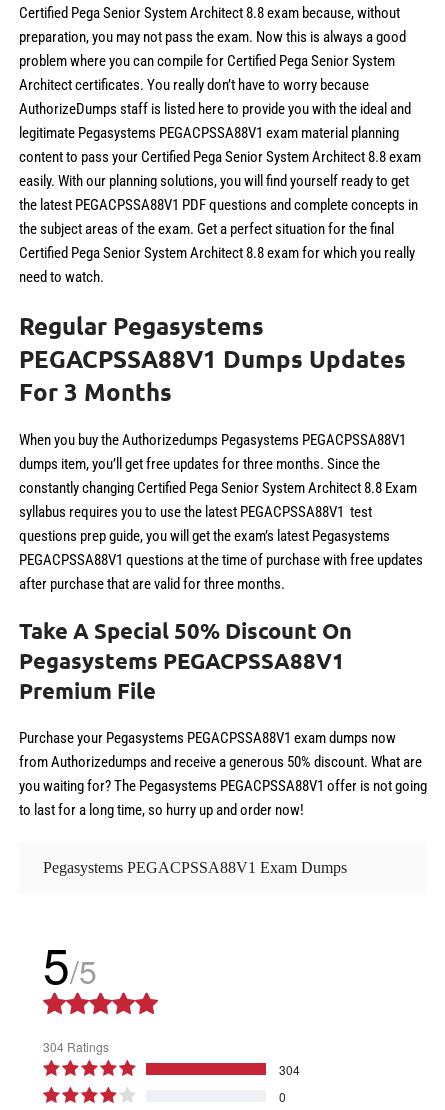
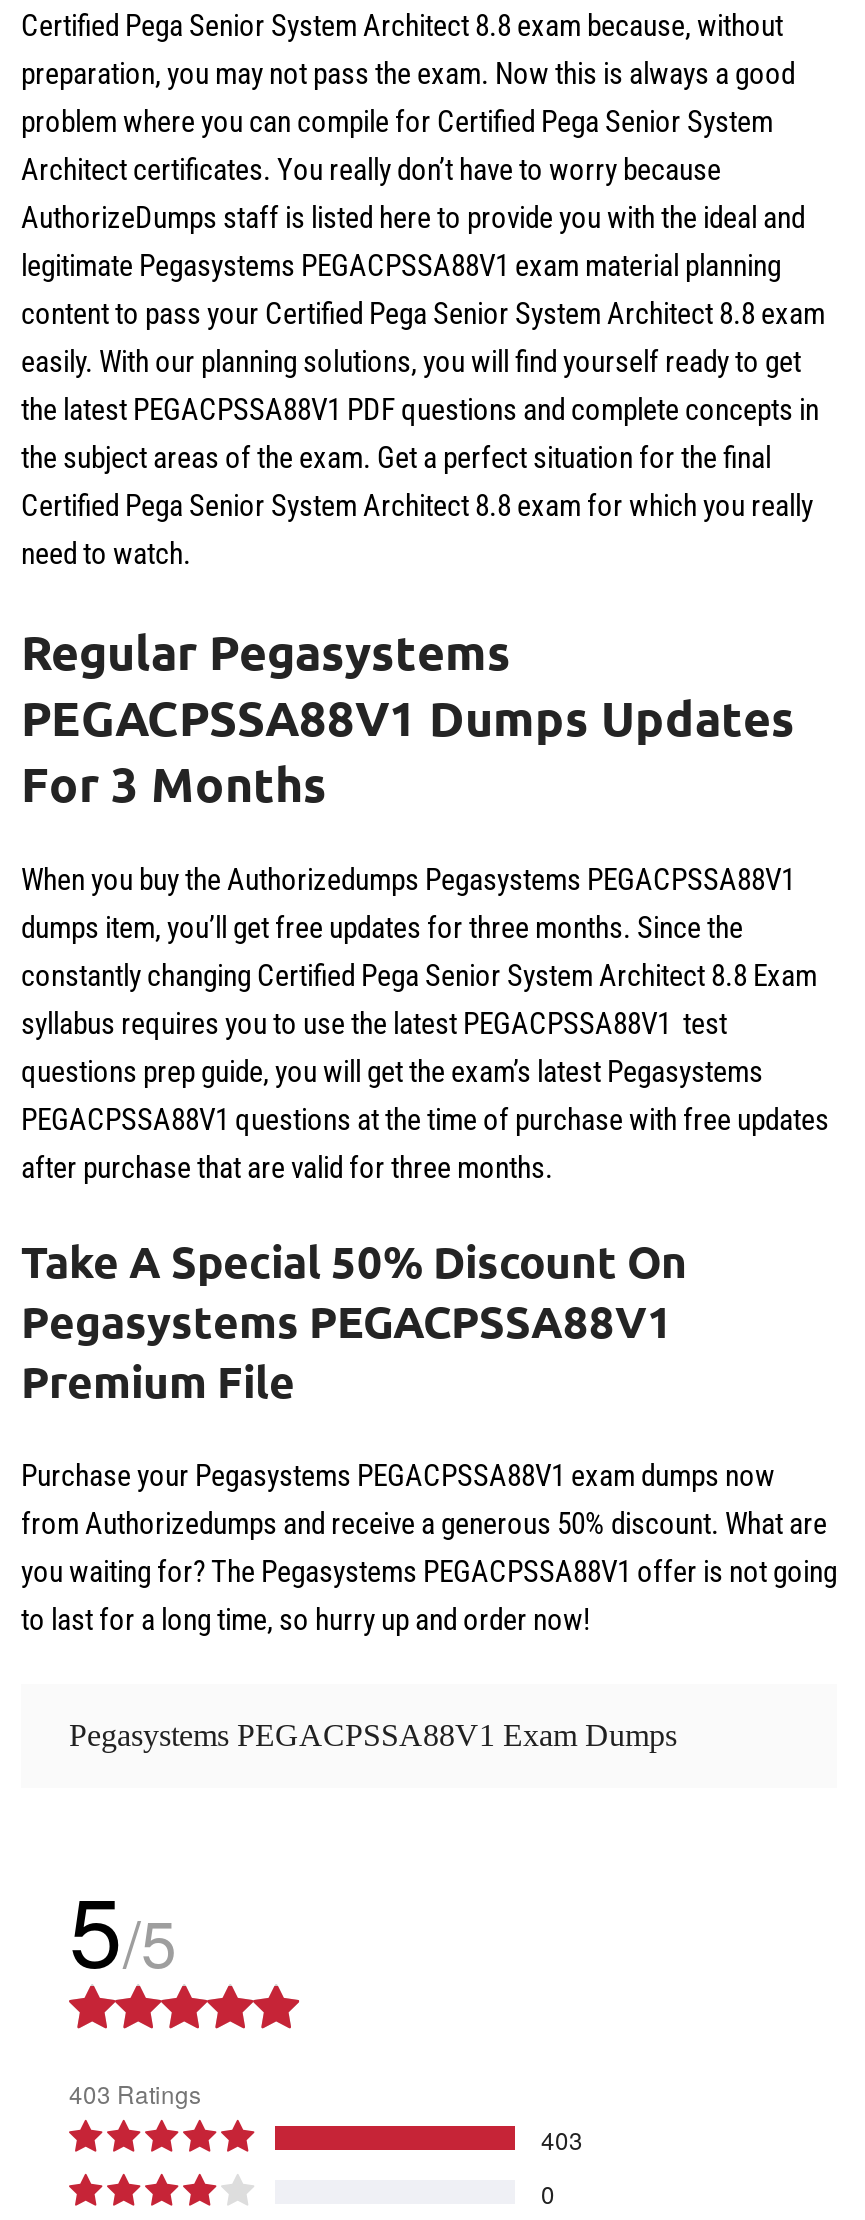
- 304 Ratings
+ 403 Ratings

- 304
+ 403
